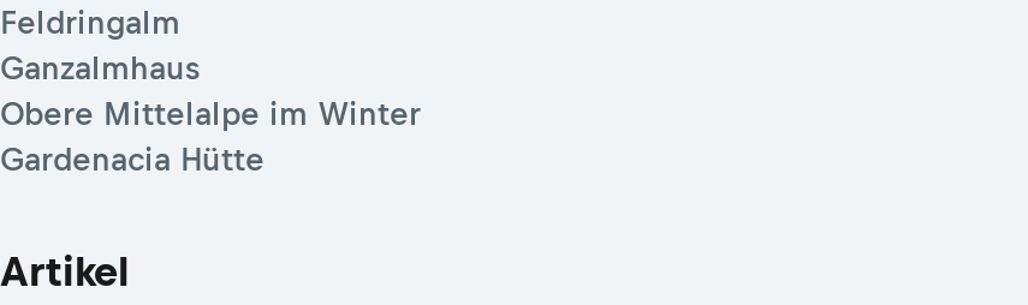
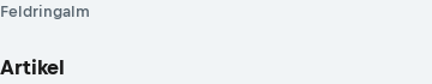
- Ganzalmhaus
- Obere Mittelalpe im Winter
- Gardenacia Hütte
